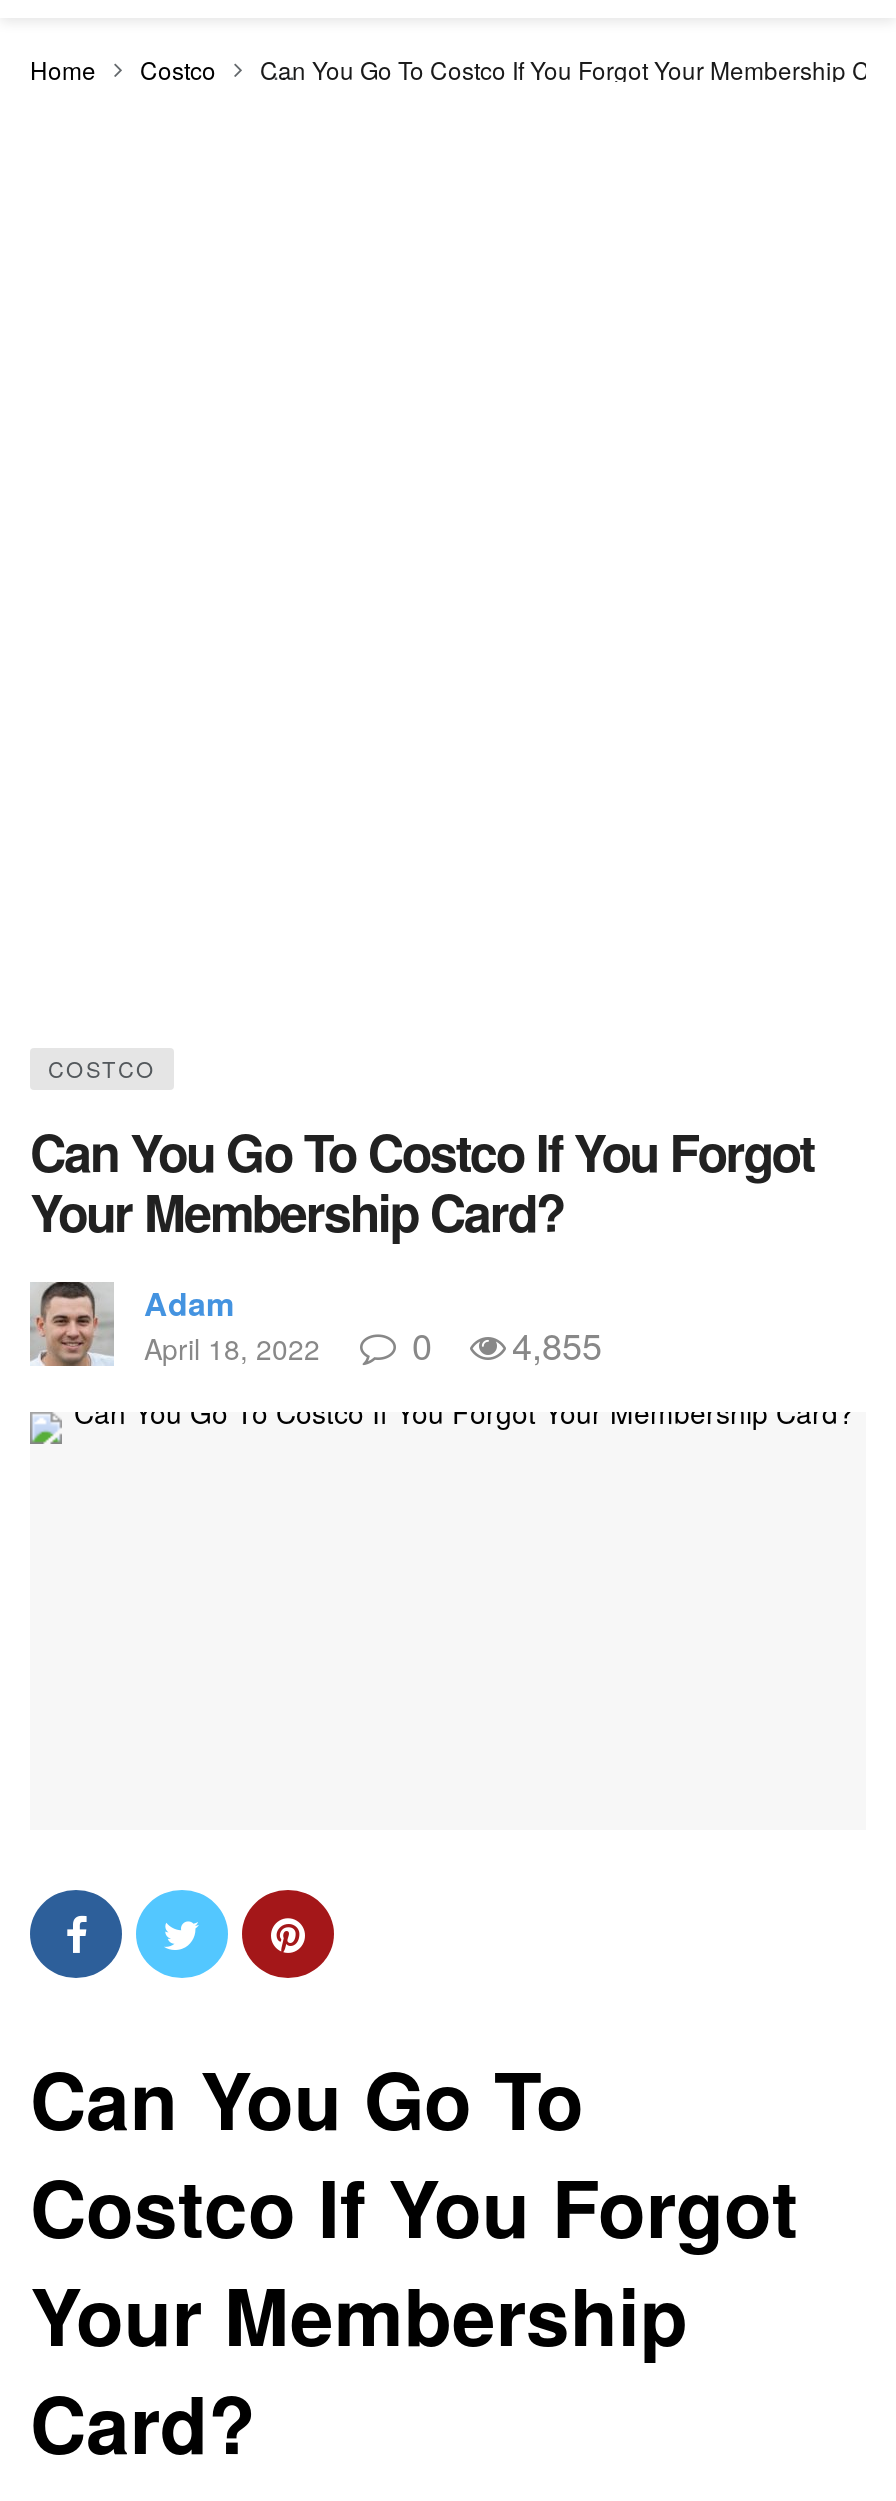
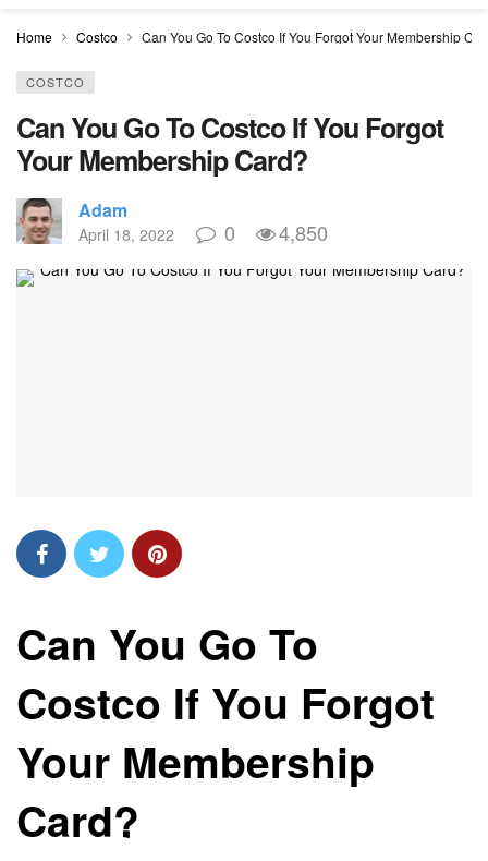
- 0 4,855
+ 0 4,850
